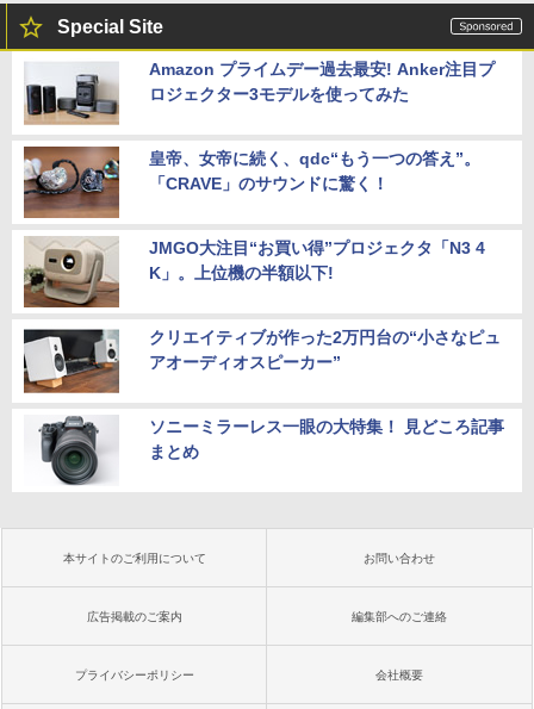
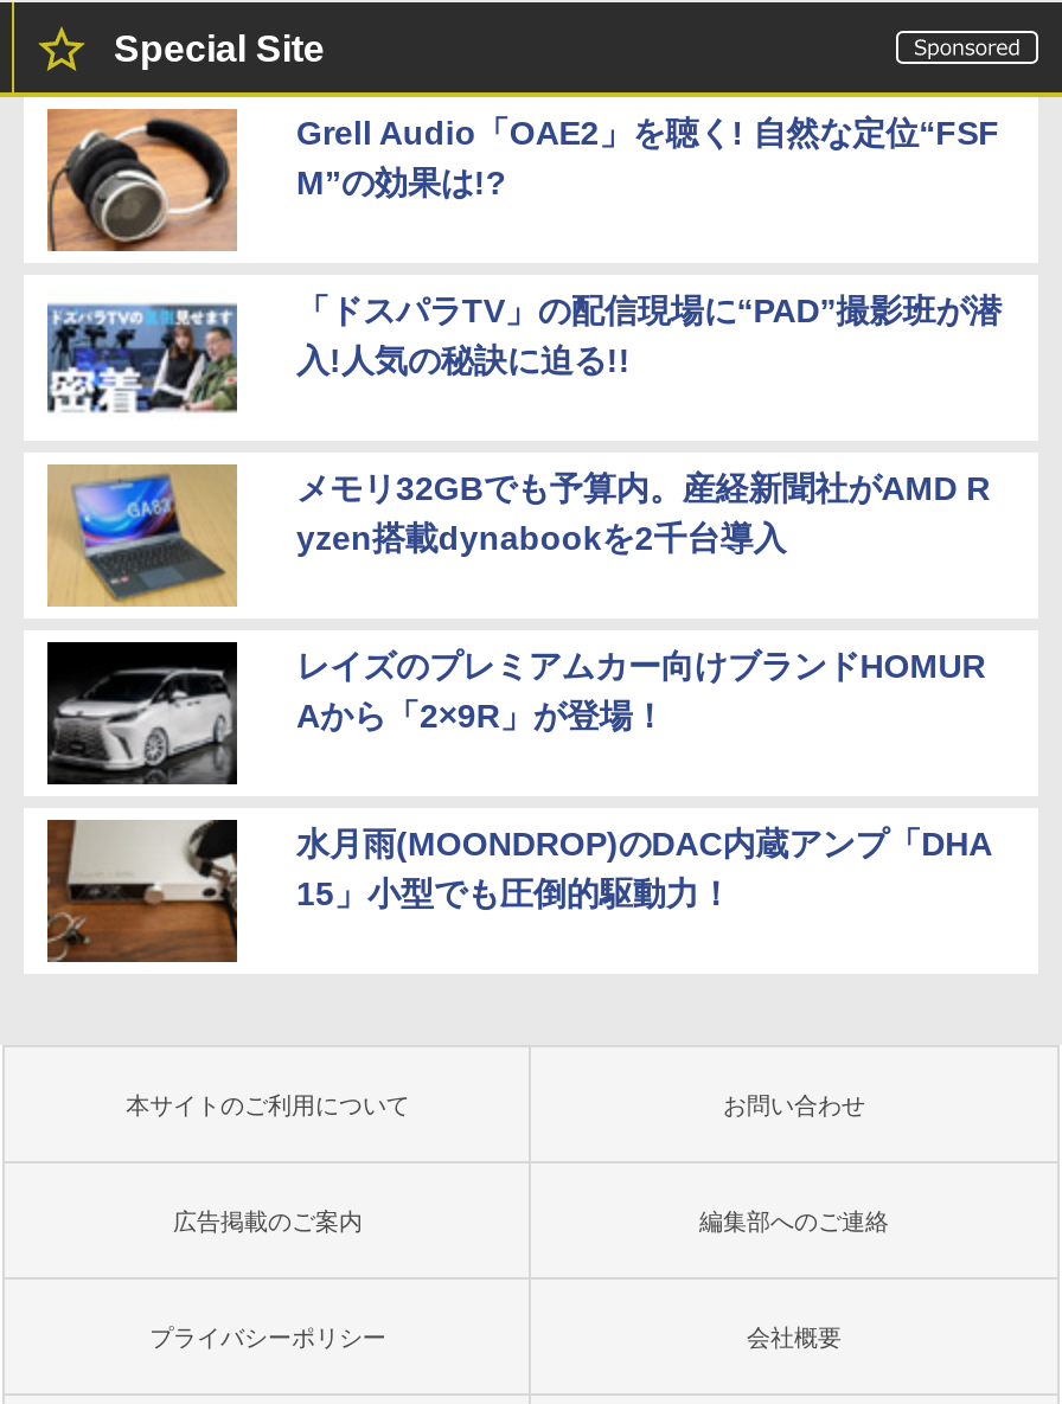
- [image]
- Amazon プライムデー過去最安! Anker注目プ
- ロジェクター3モデルを使ってみた
+ [image]
+ Grell Audio「OAE2」を聴く! 自然な定位“FSF
+ M”の効果は!?

- [image]
- 皇帝、女帝に続く、qdc“もう一つの答え”。
- 「CRAVE」のサウンドに驚く！
+ [image]
+ 「ドスパラTV」の配信現場に“PAD”撮影班が潜
+ 入!人気の秘訣に迫る!!

- [image]
- JMGO大注目“お買い得”プロジェクタ「N3 4
- K」。上位機の半額以下!
+ [image]
+ メモリ32GBでも予算内。産経新聞社がAMD R
+ yzen搭載dynabookを2千台導入

- [image]
- クリエイティブが作った2万円台の“小さなピュ
- アオーディオスピーカー”
+ [image]
+ レイズのプレミアムカー向けブランドHOMUR
+ Aから「2×9R」が登場！

- [image]
- ソニーミラーレス一眼の大特集！ 見どころ記事
- まとめ
+ [image]
+ 水月雨(MOONDROP)のDAC内蔵アンプ「DHA
+ 15」小型でも圧倒的駆動力！
